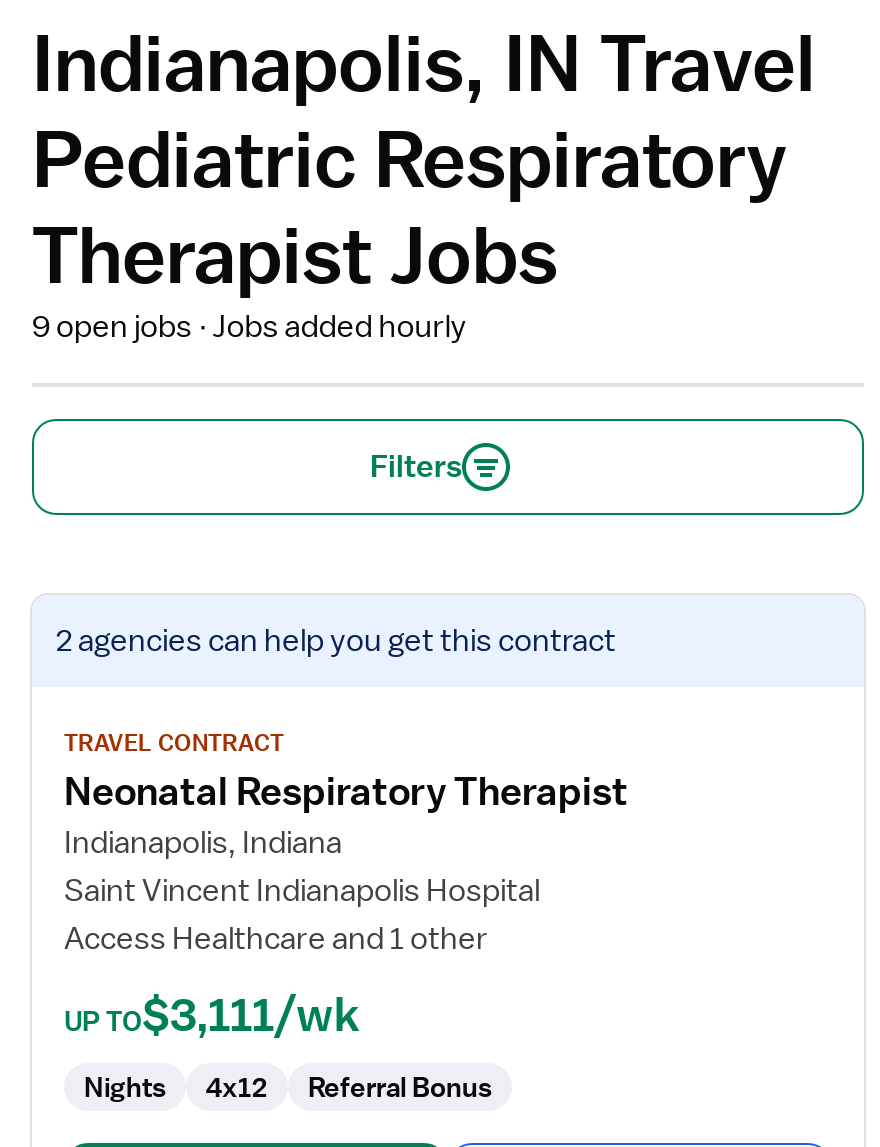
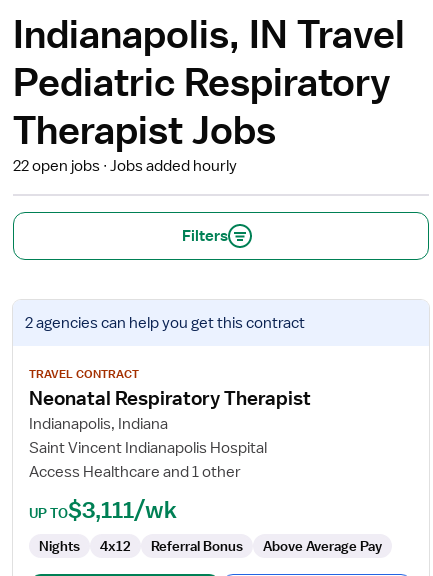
- 9 open jobs Jobs added hourly
+ 22 open jobs Jobs added hourly

+ Above Average Pay
